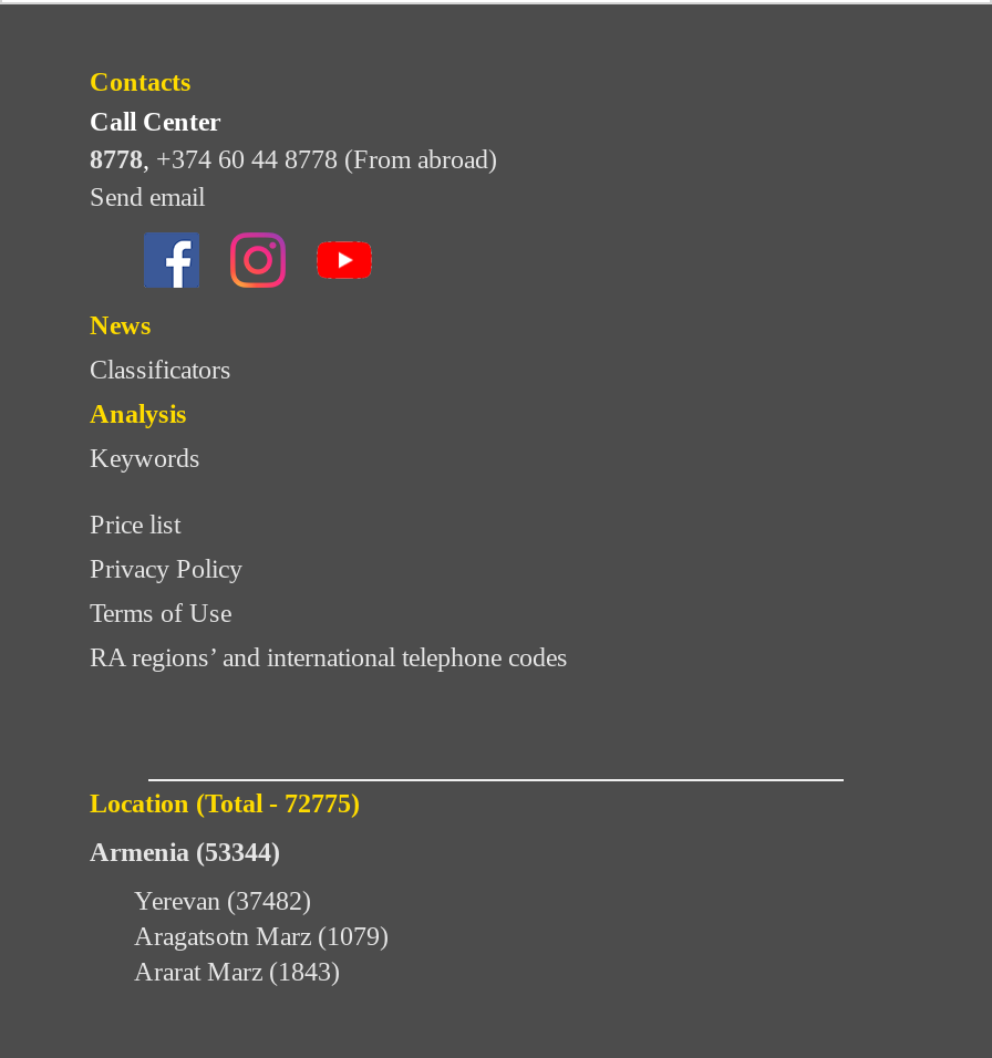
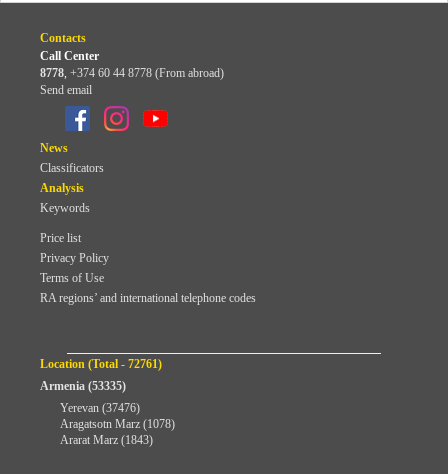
- Location (Total - 72775)
+ Location (Total - 72761)

- Armenia (53344)
+ Armenia (53335)

- Yerevan (37482)
+ Yerevan (37476)

- Aragatsotn Marz (1079)
+ Aragatsotn Marz (1078)
